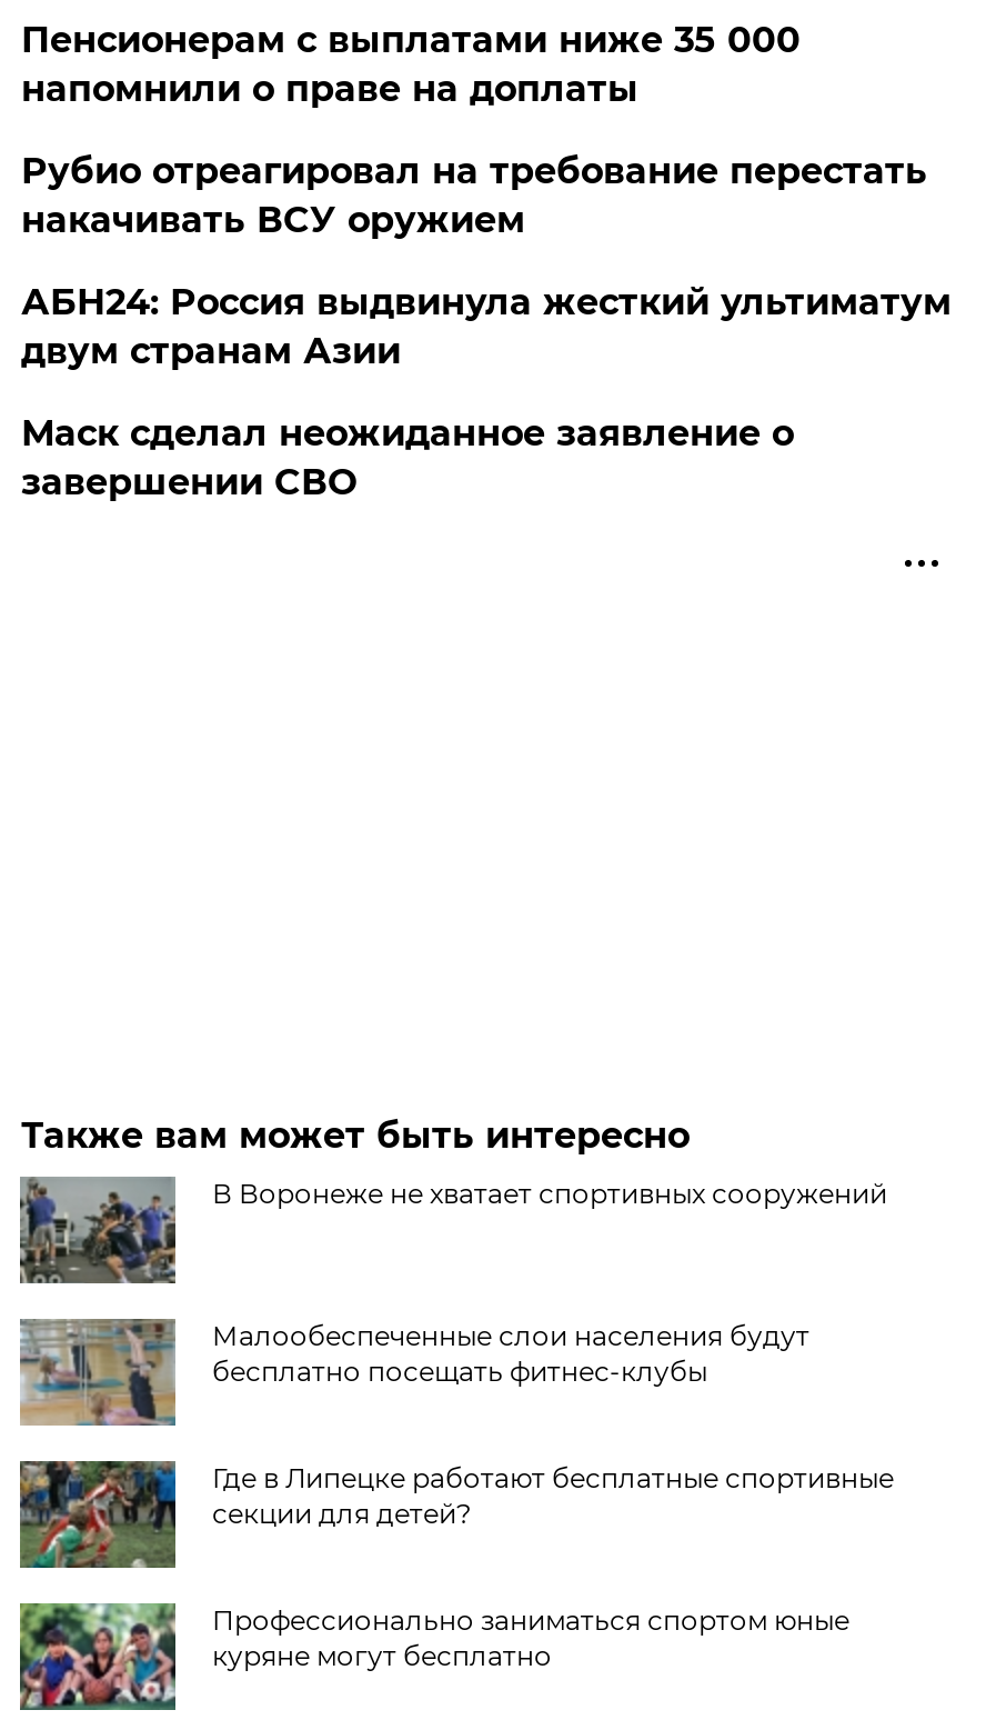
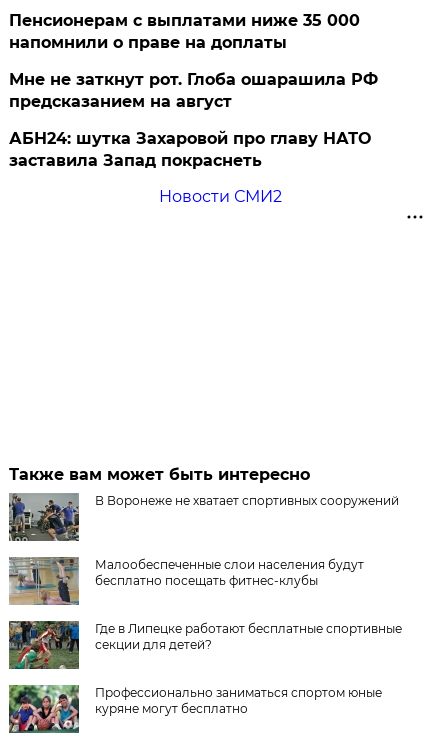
- Рубио отреагировал на требование перестать
- накачивать ВСУ оружием
+ Мне не заткнут рот. Глоба ошарашила РФ
+ предсказанием на август

- АБН24: Россия выдвинула жесткий ультиматум
- двум странам Азии
+ АБН24: шутка Захаровой про главу НАТО
+ заставила Запад покраснеть

- Маск сделал неожиданное заявление о
- завершении СВО
+ Новости СМИ2
